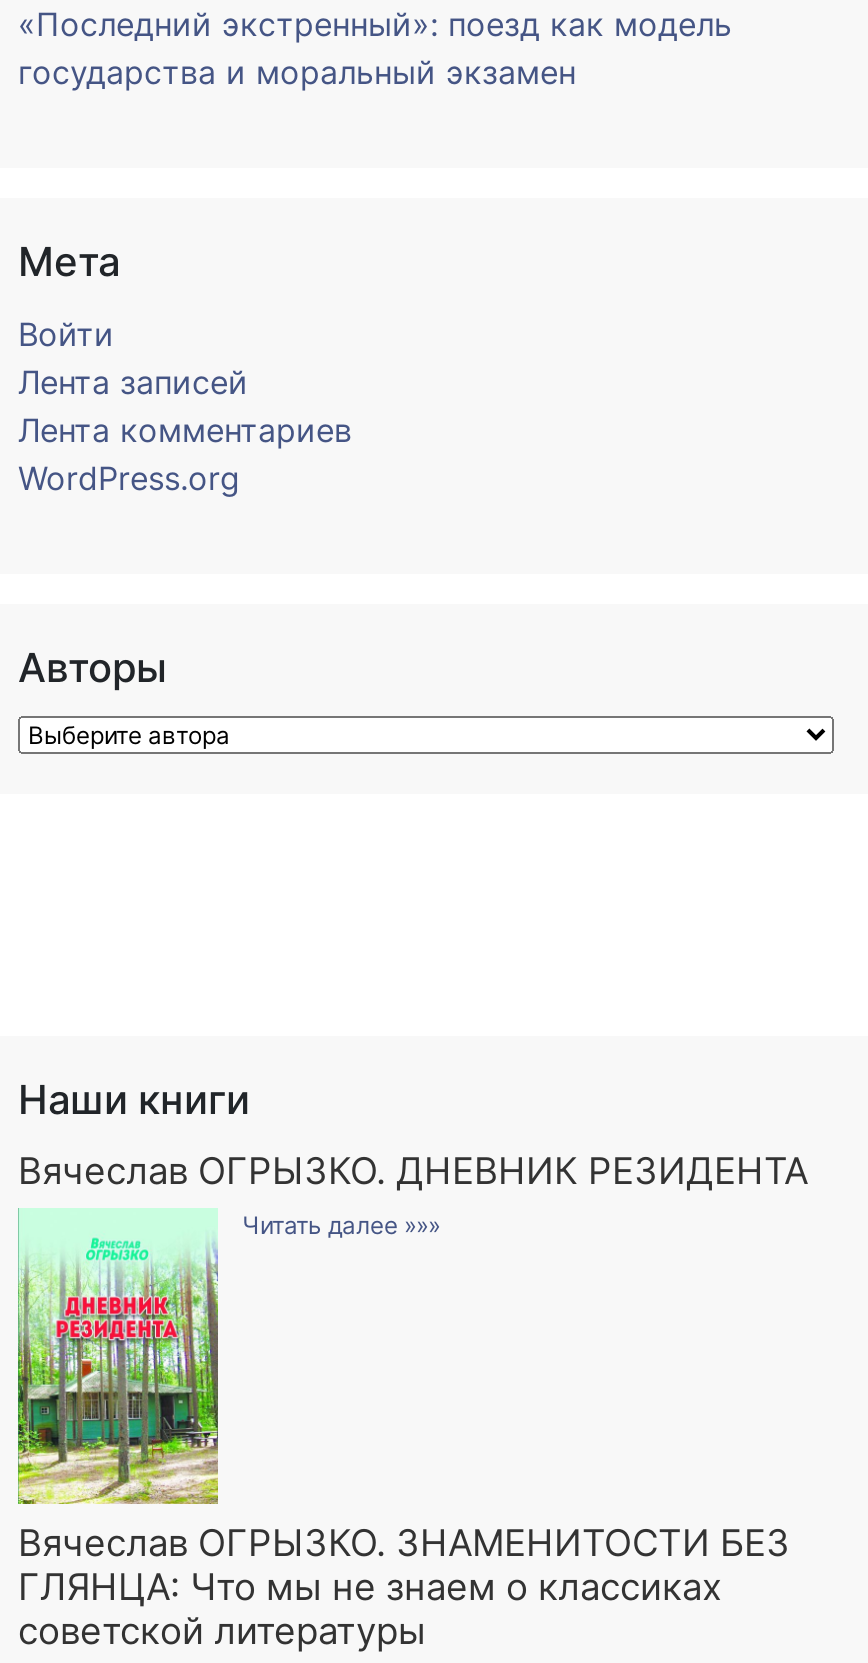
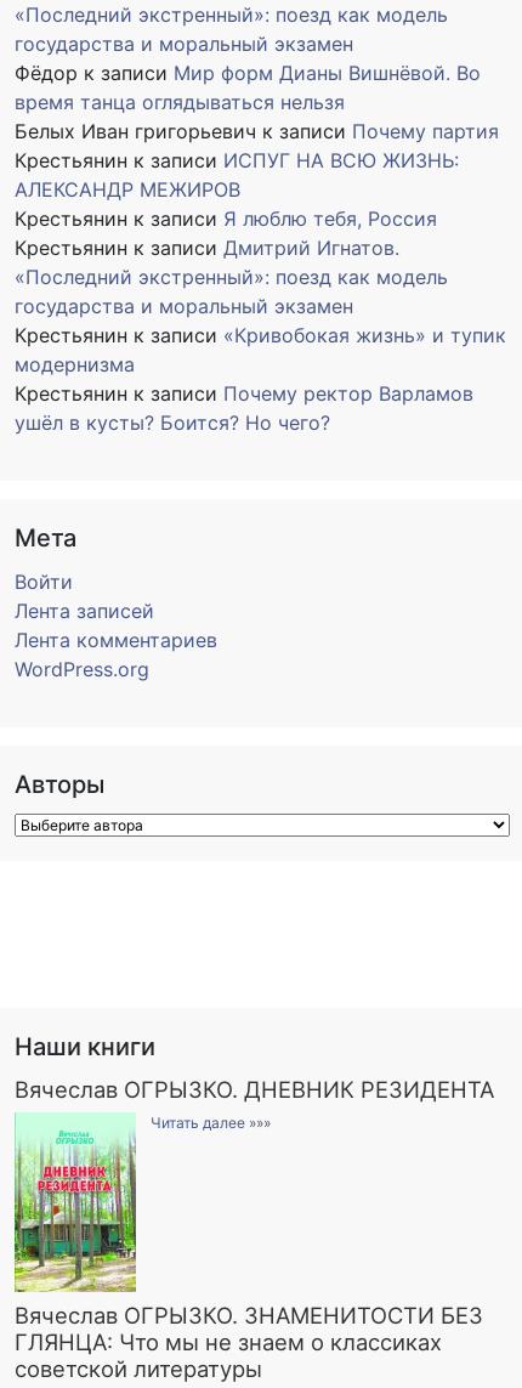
+ Фёдор к записи Мир форм Дианы Вишнёвой. Во
+ время танца оглядываться нельзя
+ Белых Иван григорьевич к записи Почему партия
+ Крестьянин к записи ИСПУГ НА ВСЮ ЖИЗНЬ:
+ АЛЕКСАНДР МЕЖИРОВ
+ Крестьянин к записи Я люблю тебя, Россия
+ Крестьянин к записи Дмитрий Игнатов.
+ «Последний экстренный»: поезд как модель
+ государства и моральный экзамен
+ Крестьянин к записи «Кривобокая жизнь» и тупик
+ модернизма
+ Крестьянин к записи Почему ректор Варламов
+ ушёл в кусты? Боится? Но чего?
